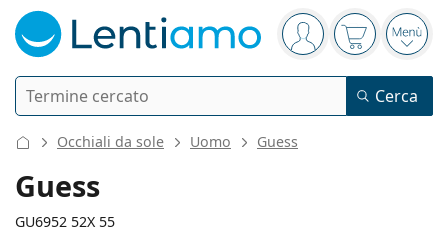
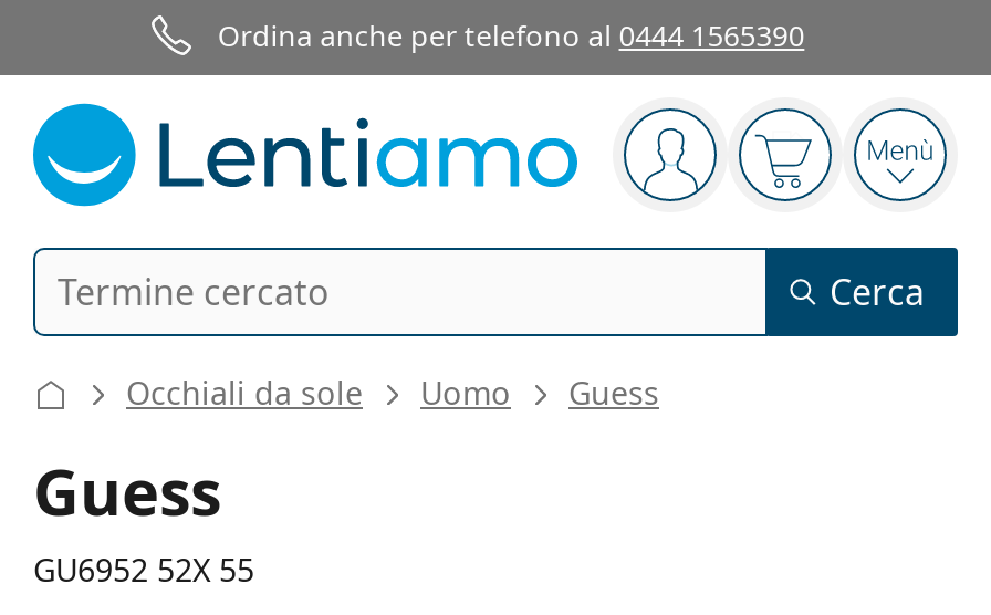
+ Ordina anche per telefono al 0444 1565390
